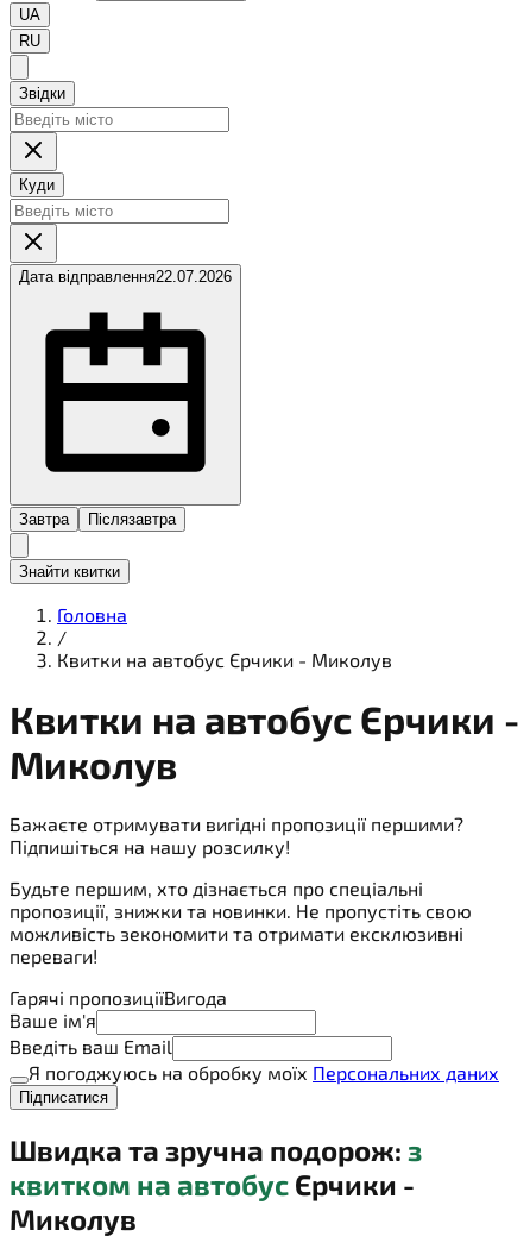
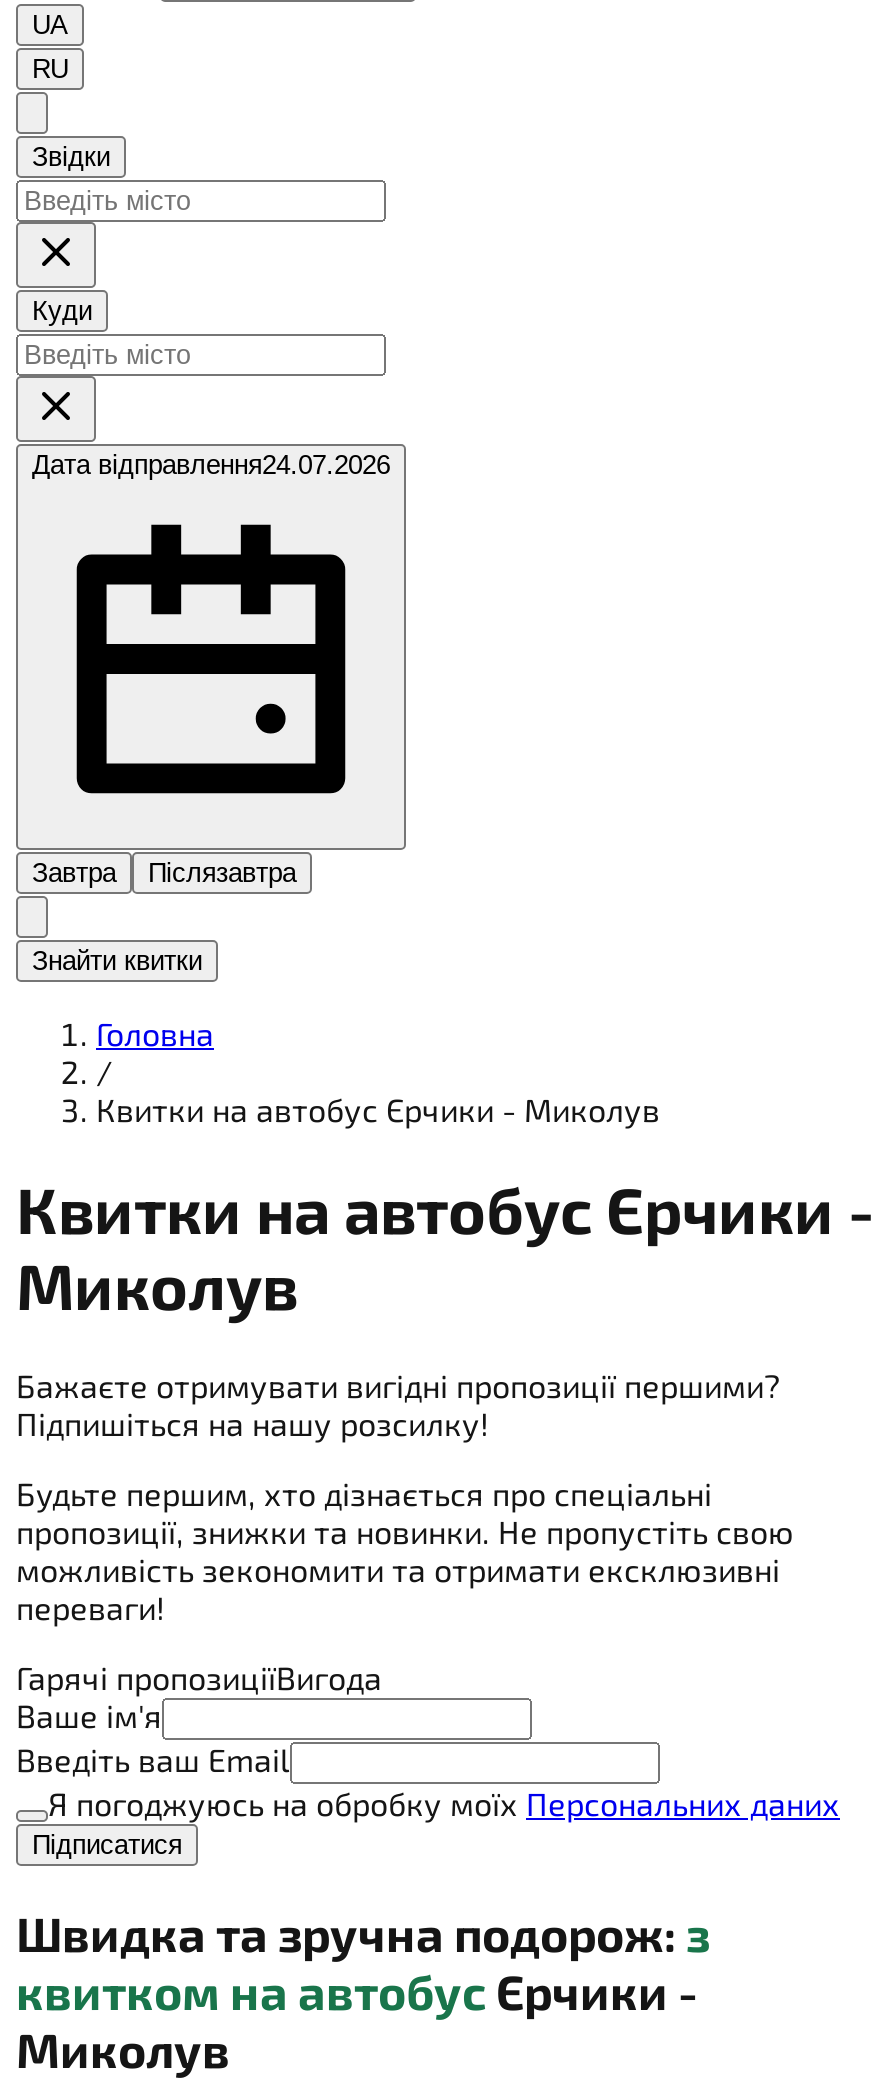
- Дата відправлення22.07.2026
+ Дата відправлення24.07.2026
